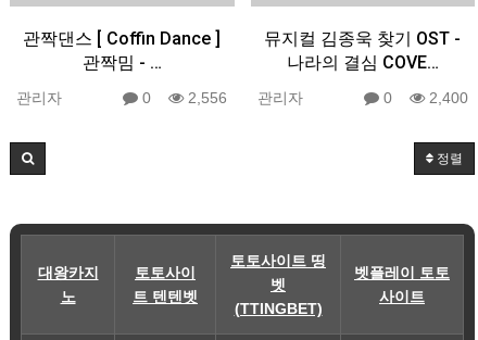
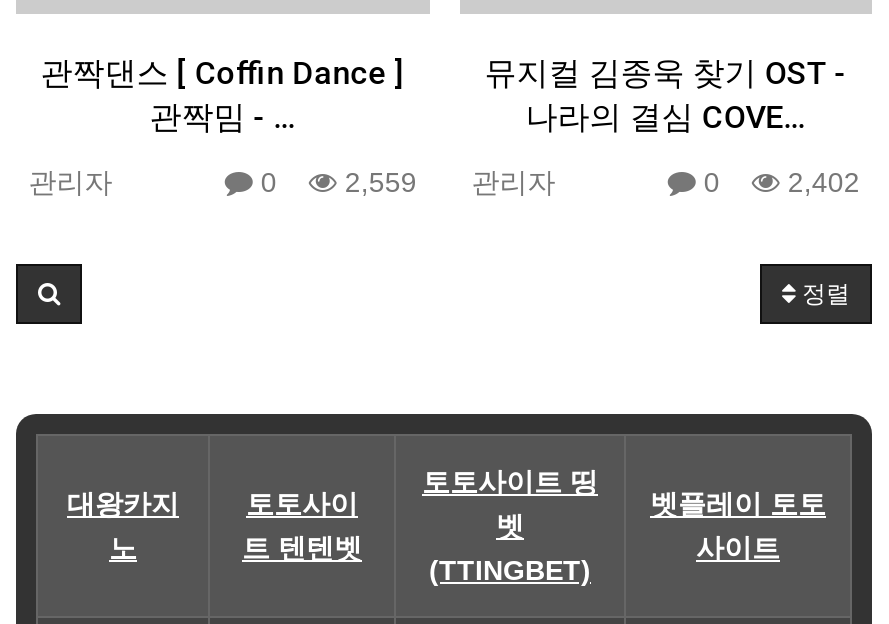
- 0 2,556 관리자
+ 0 2,559 관리자

- 0 2,400
+ 0 2,402
